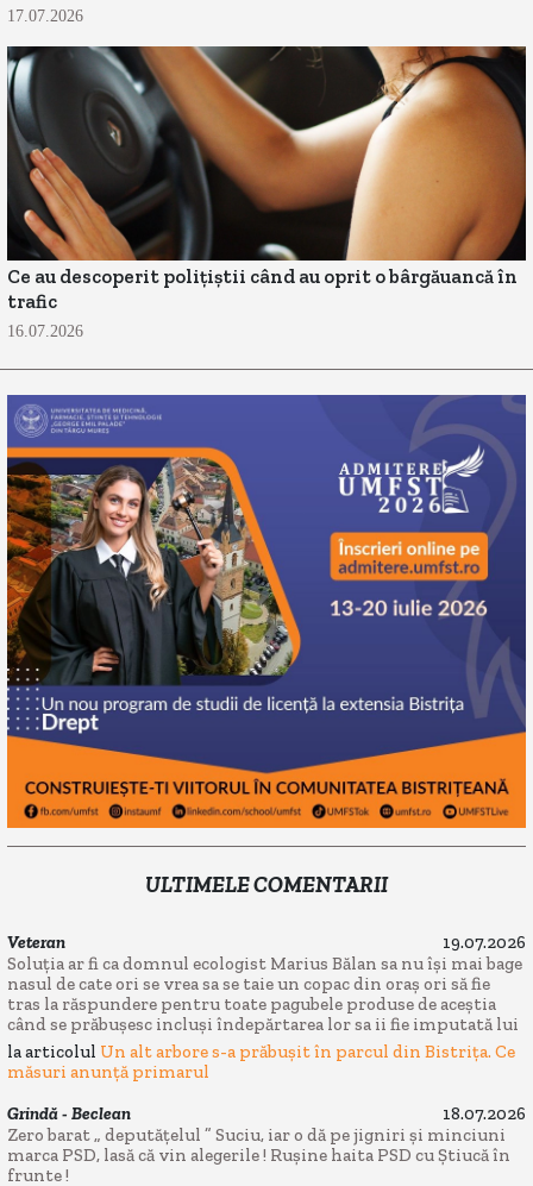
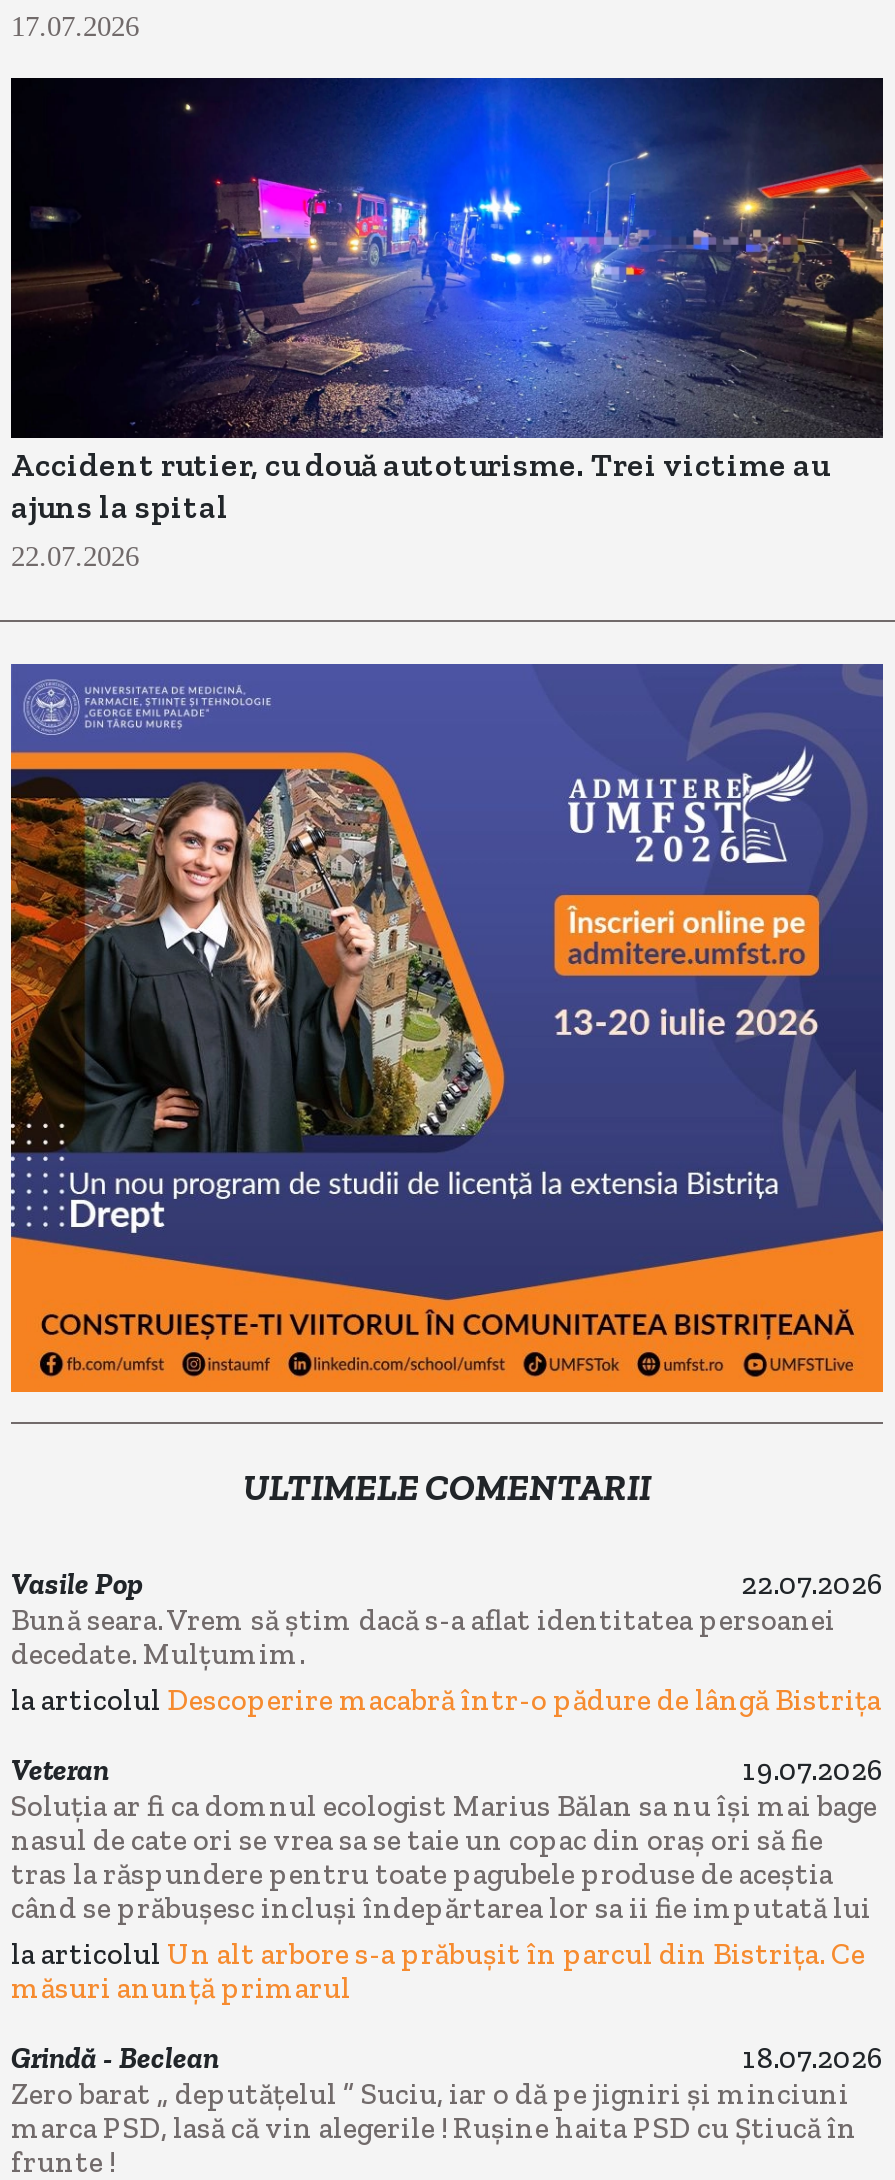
- [image]
- Ce au descoperit polițiștii când au oprit o bârgăuancă în
- trafic
- 16.07.2026
+ [image]
+ Accident rutier, cu două autoturisme. Trei victime au
+ ajuns la spital
+ 22.07.2026

+ Vasile Pop
+ 22.07.2026
+ Bună seara. Vrem să știm dacă s-a aflat identitatea persoanei
+ decedate. Mulțumim.
+ la articolul Descoperire macabră într-o pădure de lângă Bistrița
